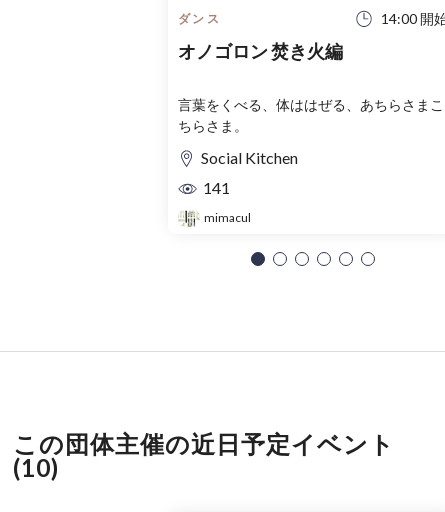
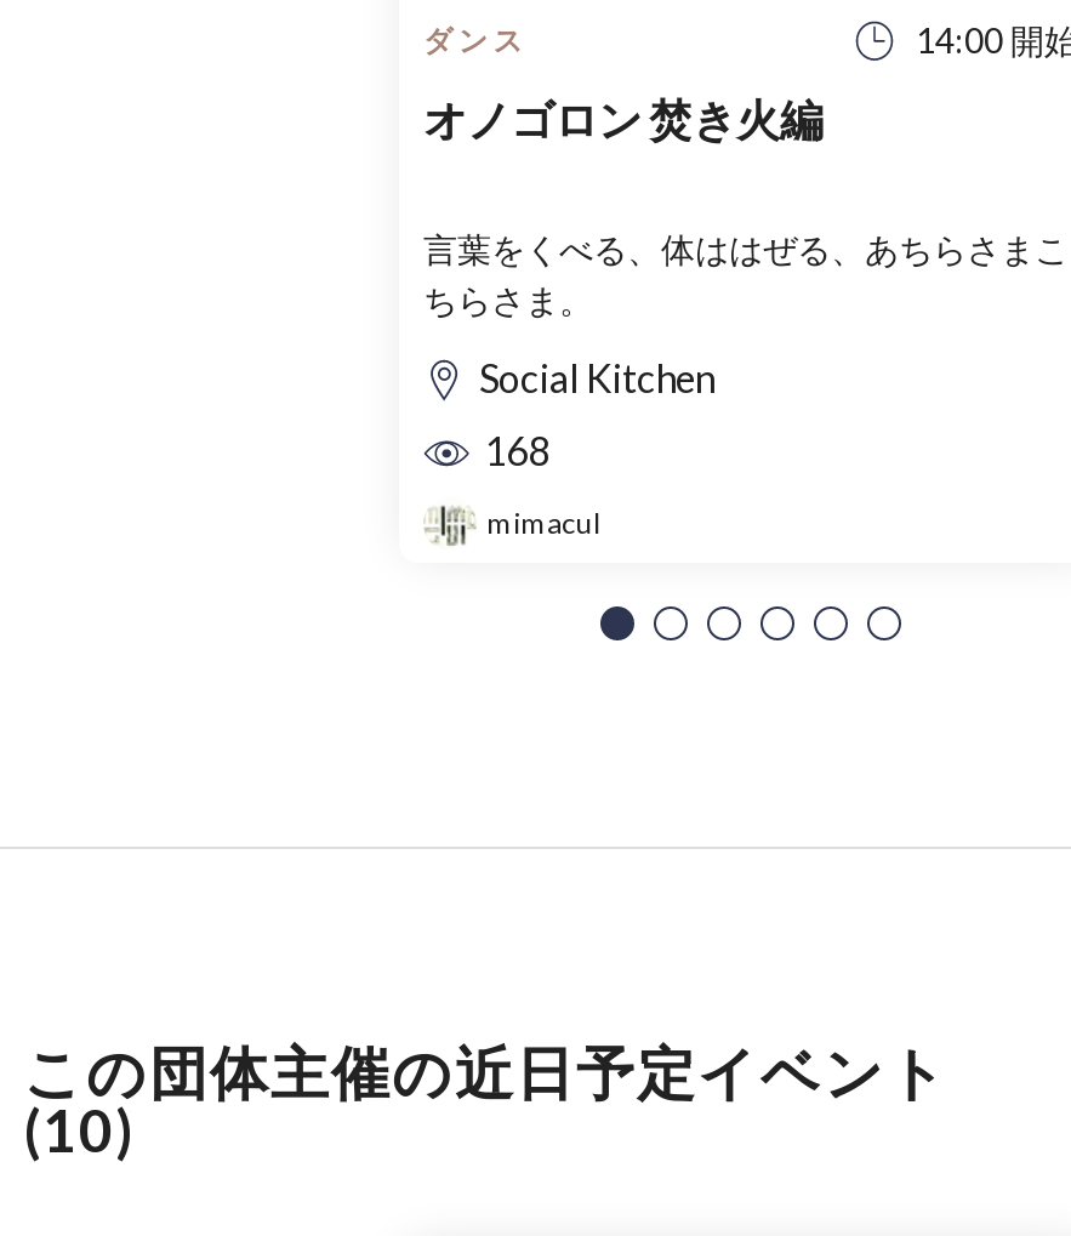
- 141
+ 168
